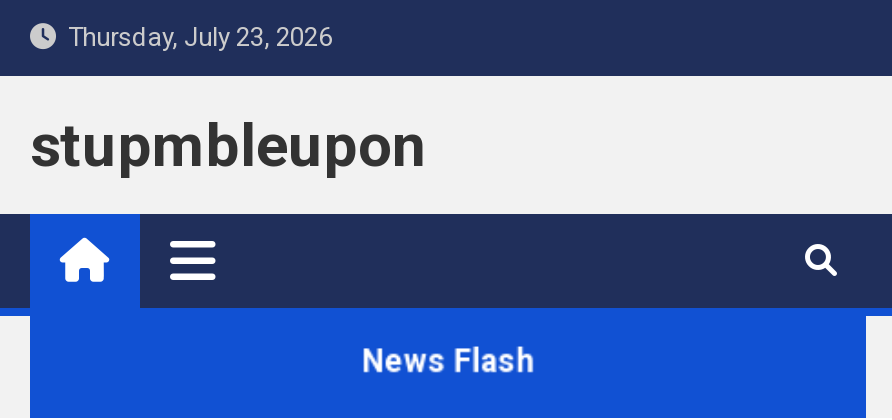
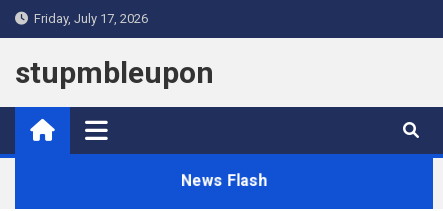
- Thursday, July 23, 2026
+ Friday, July 17, 2026
